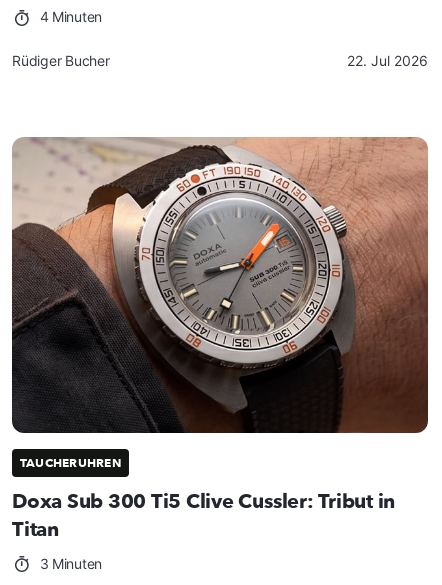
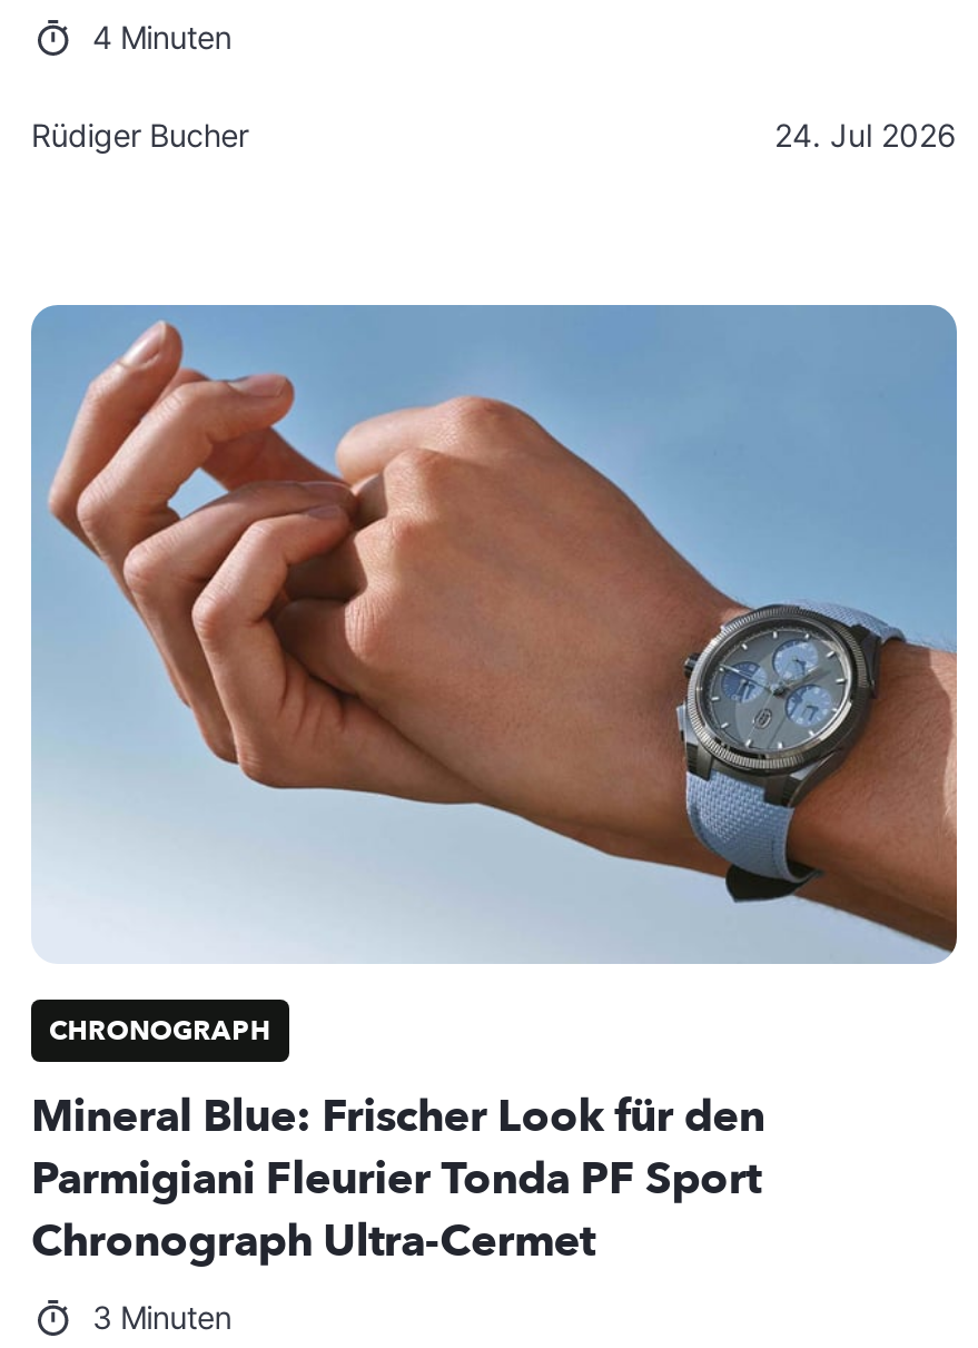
- 22. Jul 2026
+ 24. Jul 2026

- [image]
- TAUCHERUHREN
+ [image]
+ CHRONOGRAPH

- Doxa Sub 300 Ti5 Clive Cussler: Tribut in
- Titan
+ Mineral Blue: Frischer Look für den
+ Parmigiani Fleurier Tonda PF Sport
+ Chronograph Ultra-Cermet
